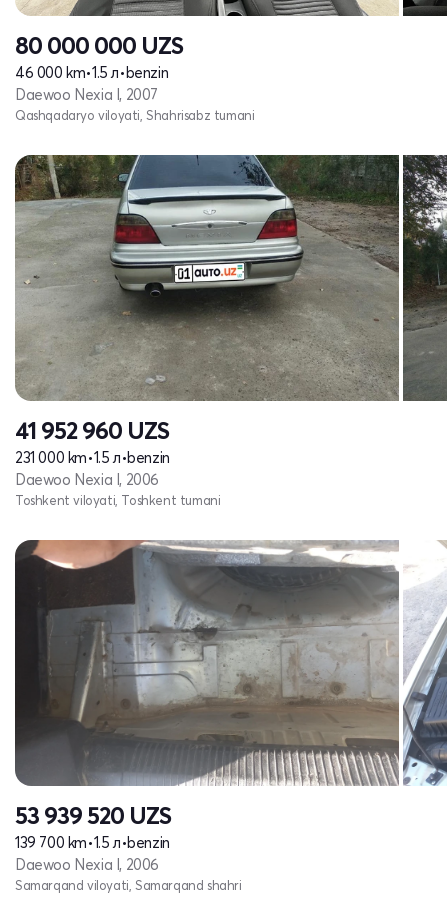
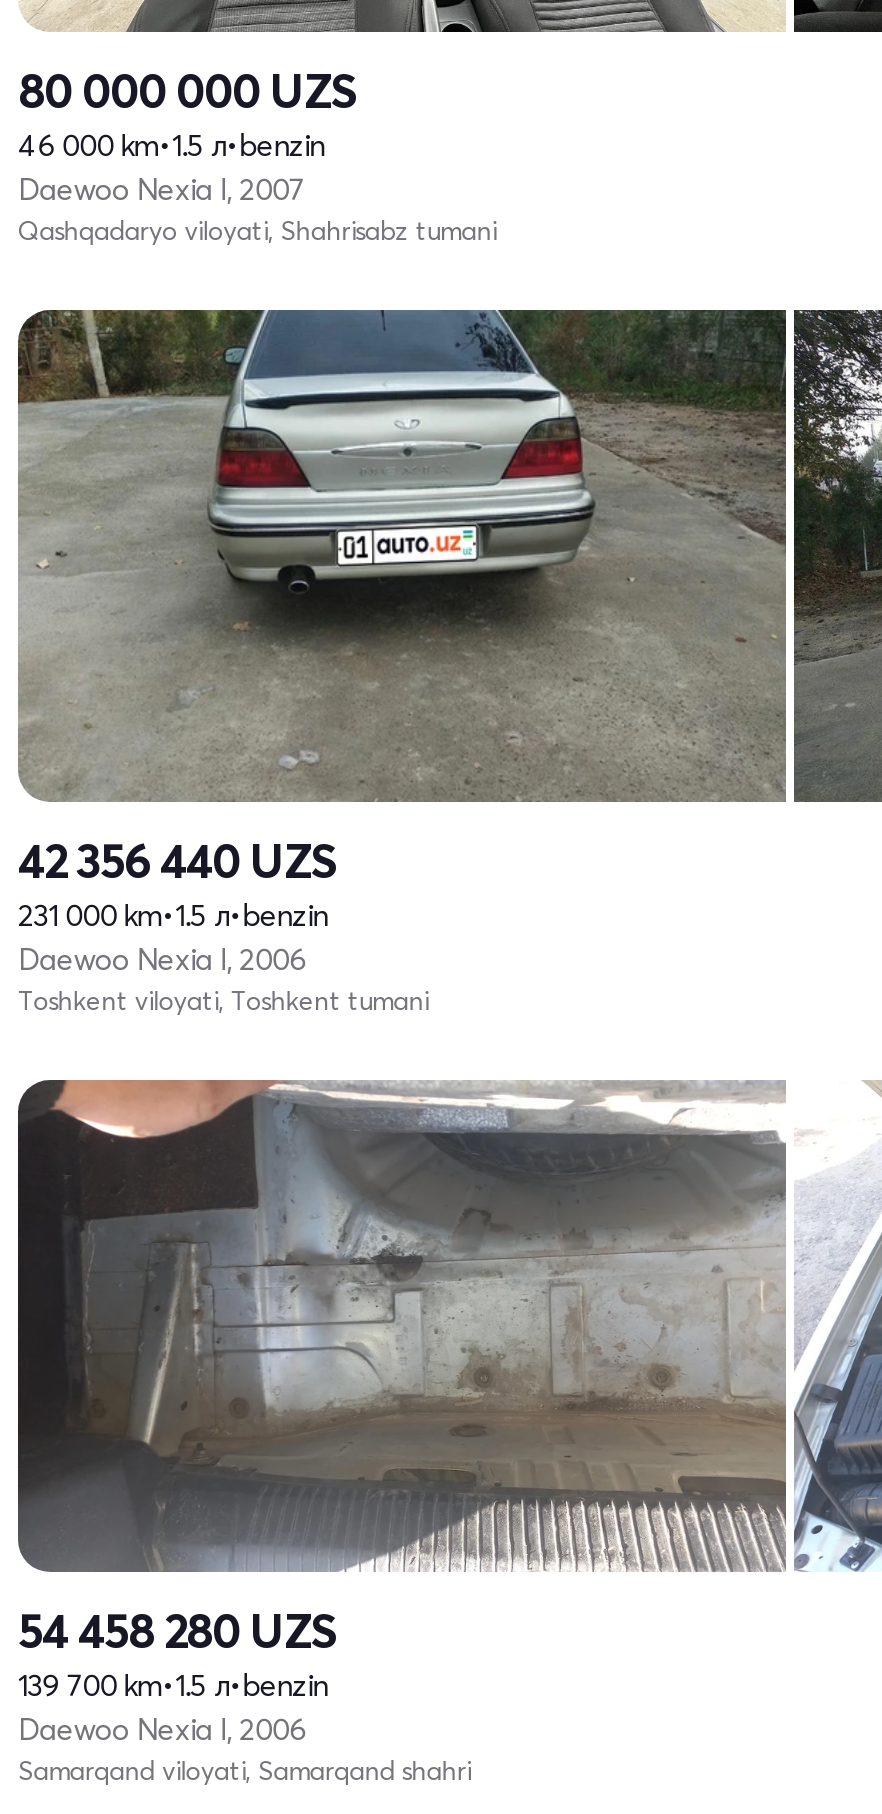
- 41 952 960 UZS
+ 42 356 440 UZS

- 53 939 520 UZS
+ 54 458 280 UZS
